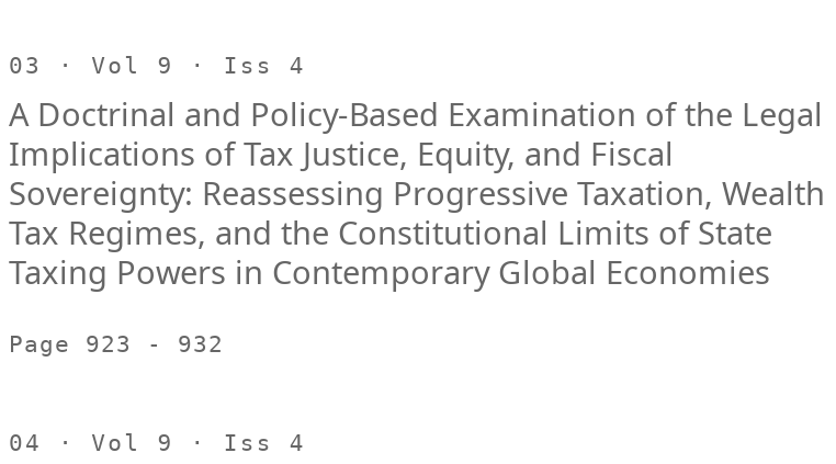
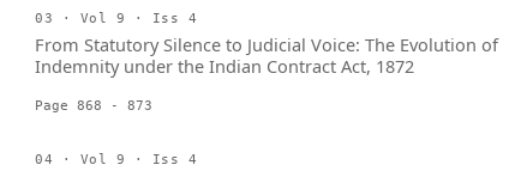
- A Doctrinal and Policy-Based Examination of the Legal
- Implications of Tax Justice, Equity, and Fiscal
- Sovereignty: Reassessing Progressive Taxation, Wealth
- Tax Regimes, and the Constitutional Limits of State
- Taxing Powers in Contemporary Global Economies
+ From Statutory Silence to Judicial Voice: The Evolution of
+ Indemnity under the Indian Contract Act, 1872

- Page 923 - 932
+ Page 868 - 873
